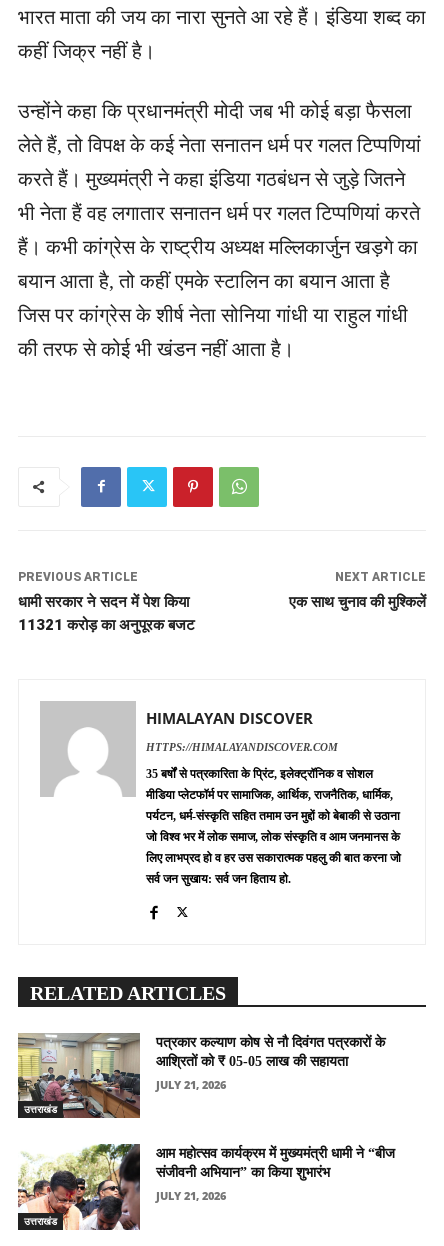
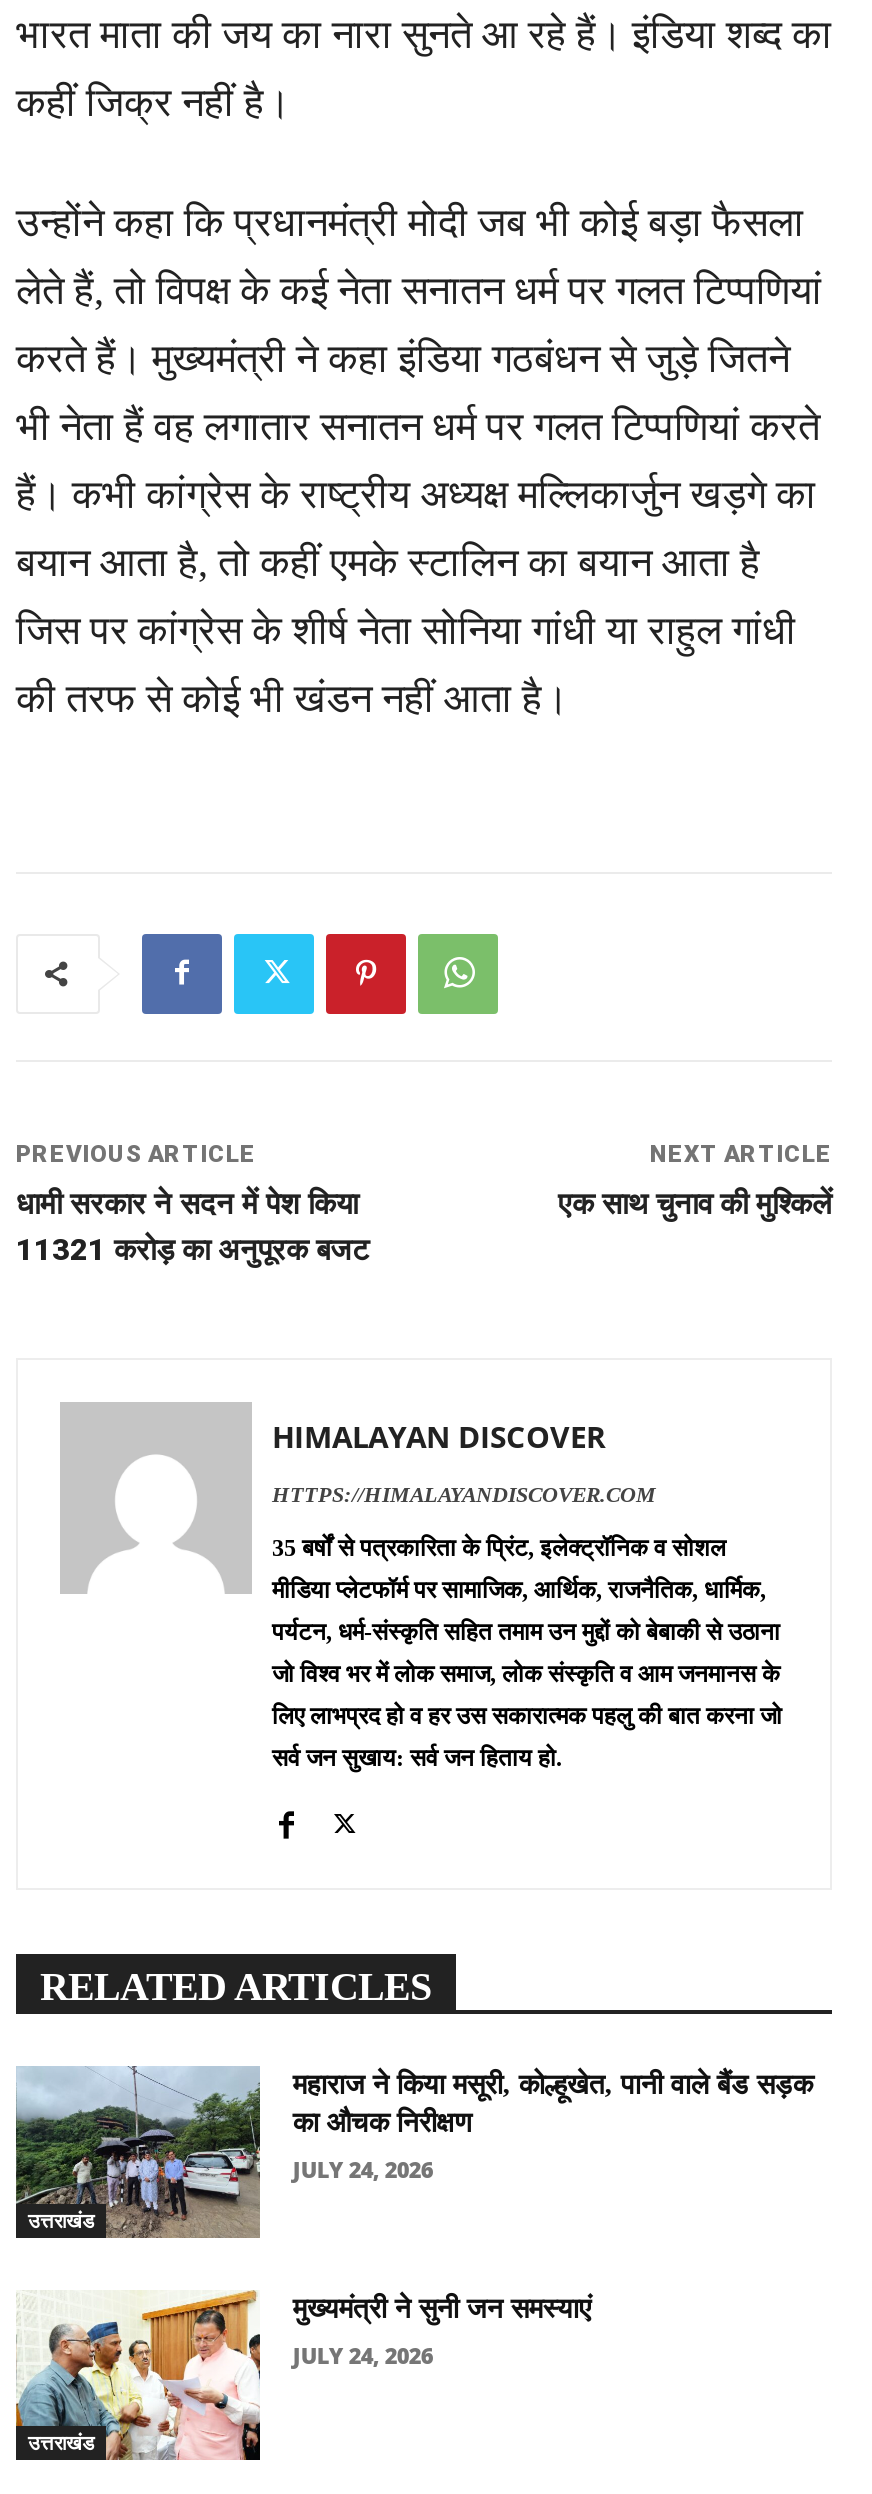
- [image]
- पत्रकार कल्याण कोष से नौ दिवंगत पत्रकारों के
- आश्रितों को ₹ 05-05 लाख की सहायता
+ [image]
+ महाराज ने किया मसूरी, कोल्हूखेत, पानी वाले बैंड सड़क
+ का औचक निरीक्षण

- JULY 21, 2026
+ JULY 24, 2026

- [image]
- आम महोत्सव कार्यक्रम में मुख्यमंत्री धामी ने “बीज
- संजीवनी अभियान” का किया शुभारंभ
+ [image]
+ मुख्यमंत्री ने सुनी जन समस्याएं

- JULY 21, 2026
+ JULY 24, 2026
